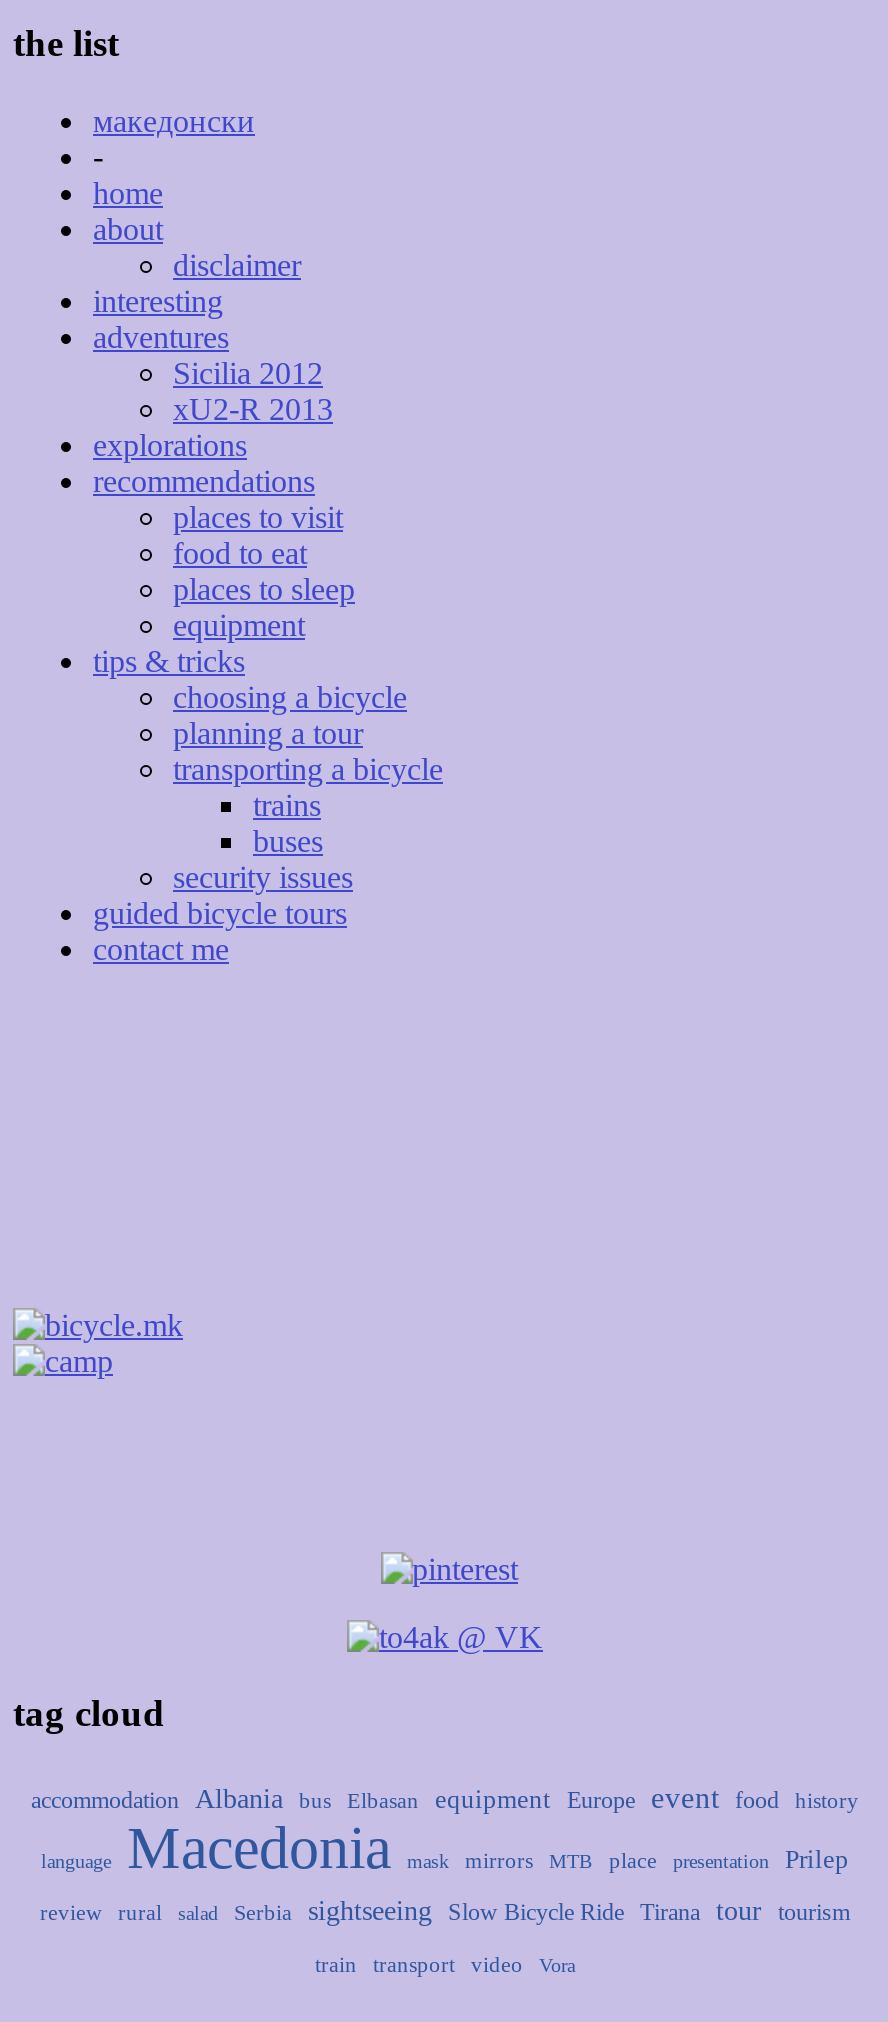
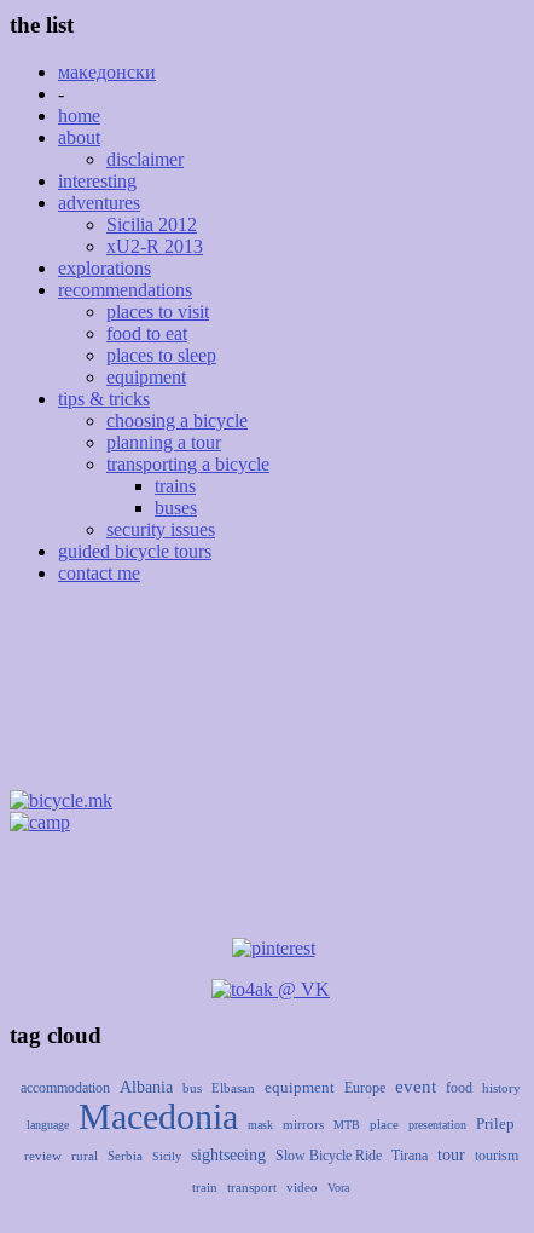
- salad

+ Sicily
